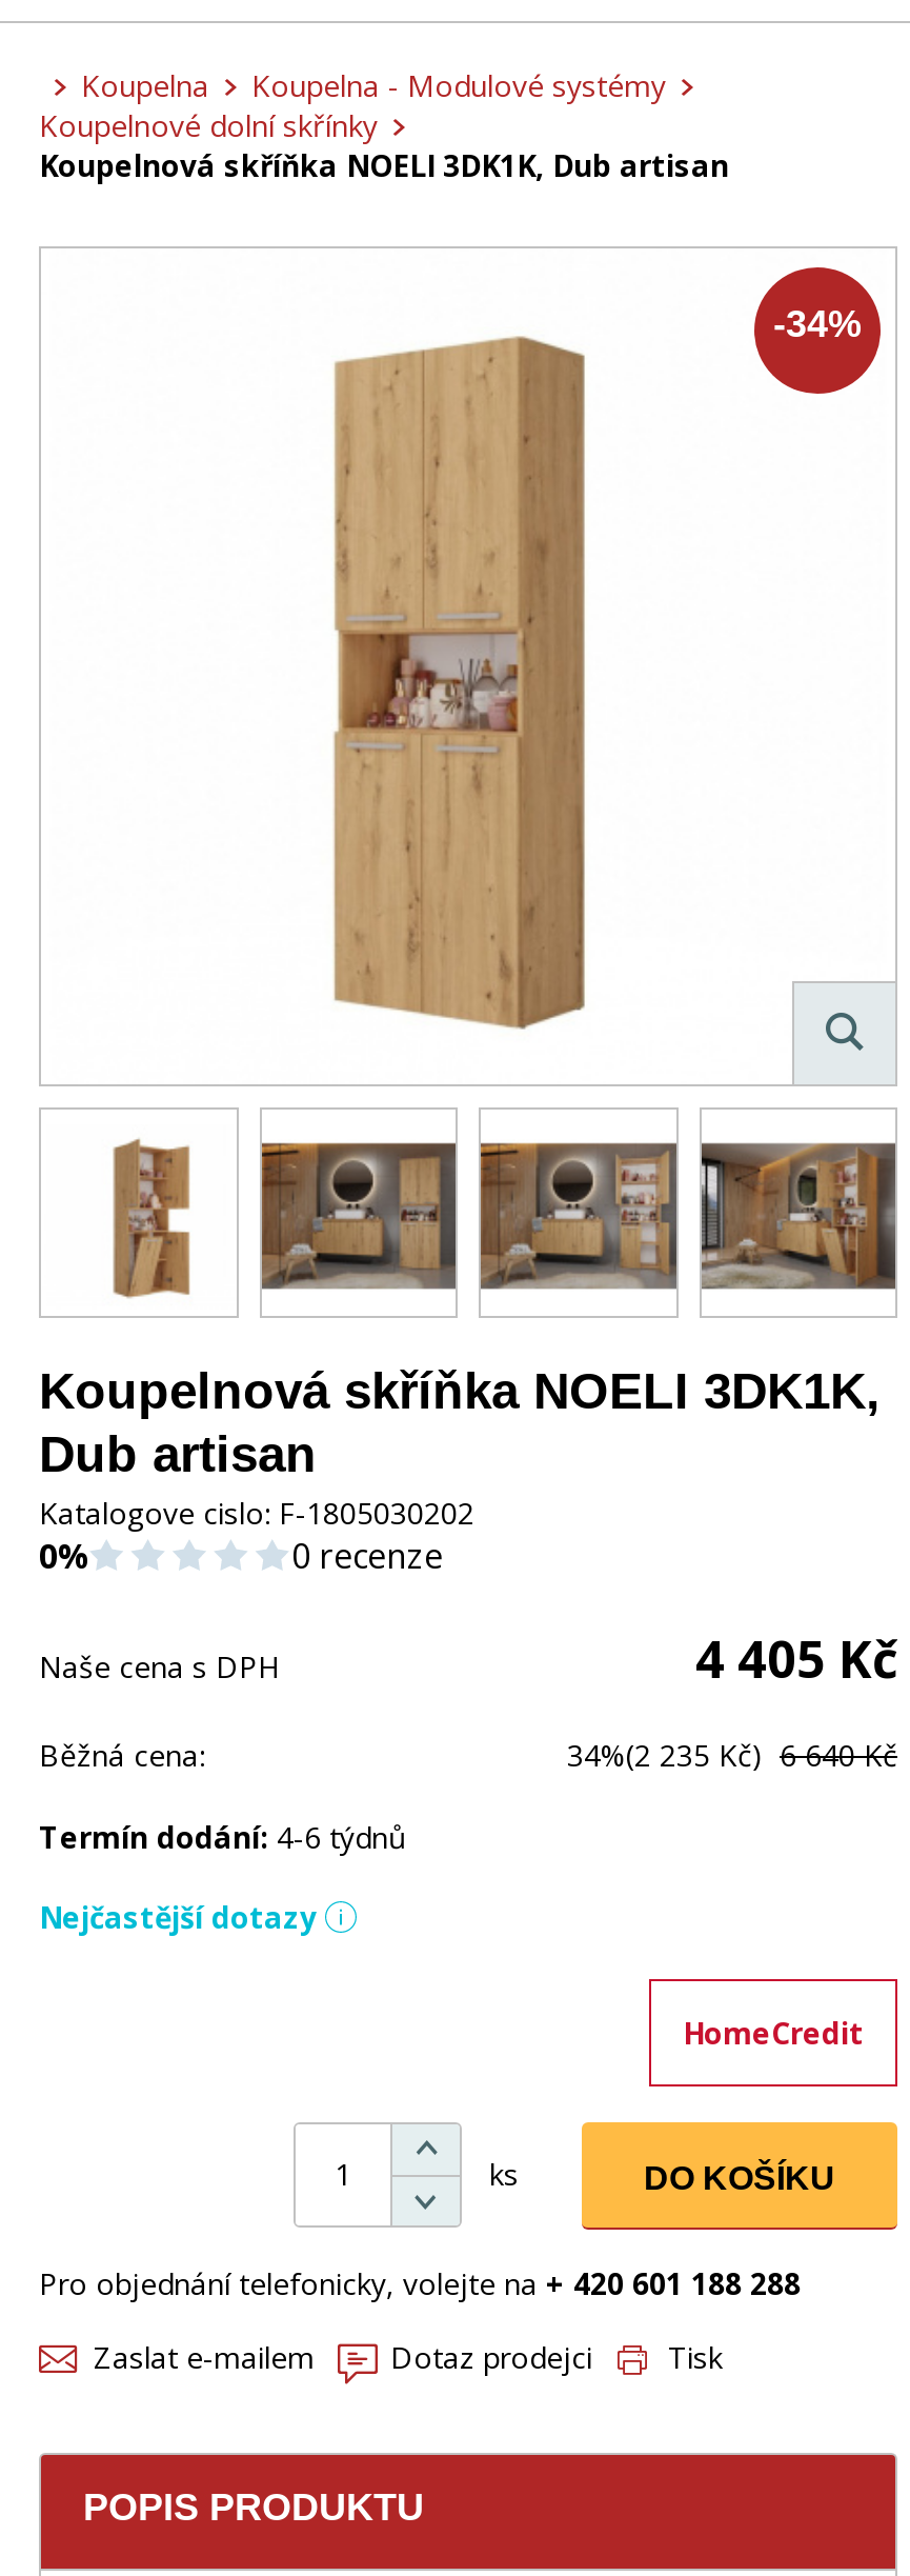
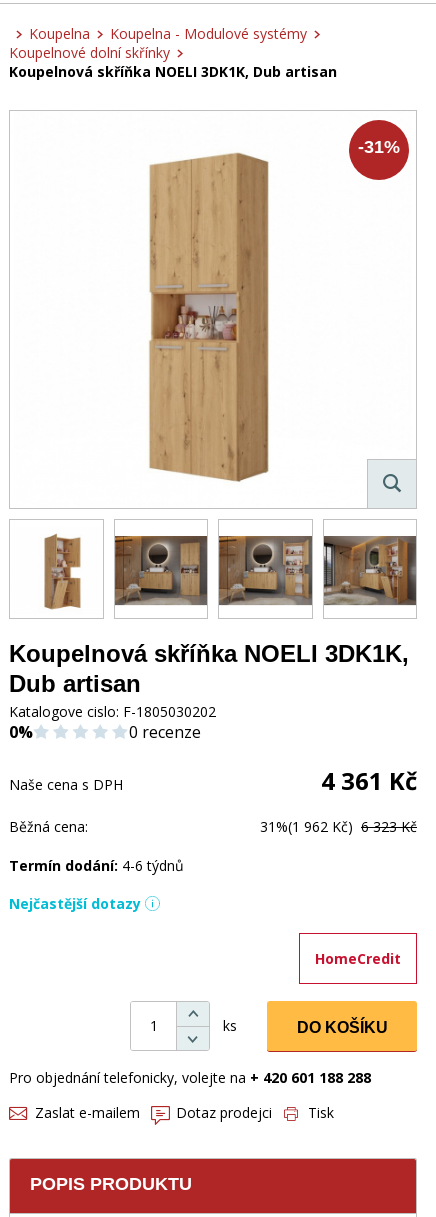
- -34%
+ -31%

- 4 405 Kč
+ 4 361 Kč

- 34%(2 235 Kč) 6 640 Kč
+ 31%(1 962 Kč) 6 323 Kč
